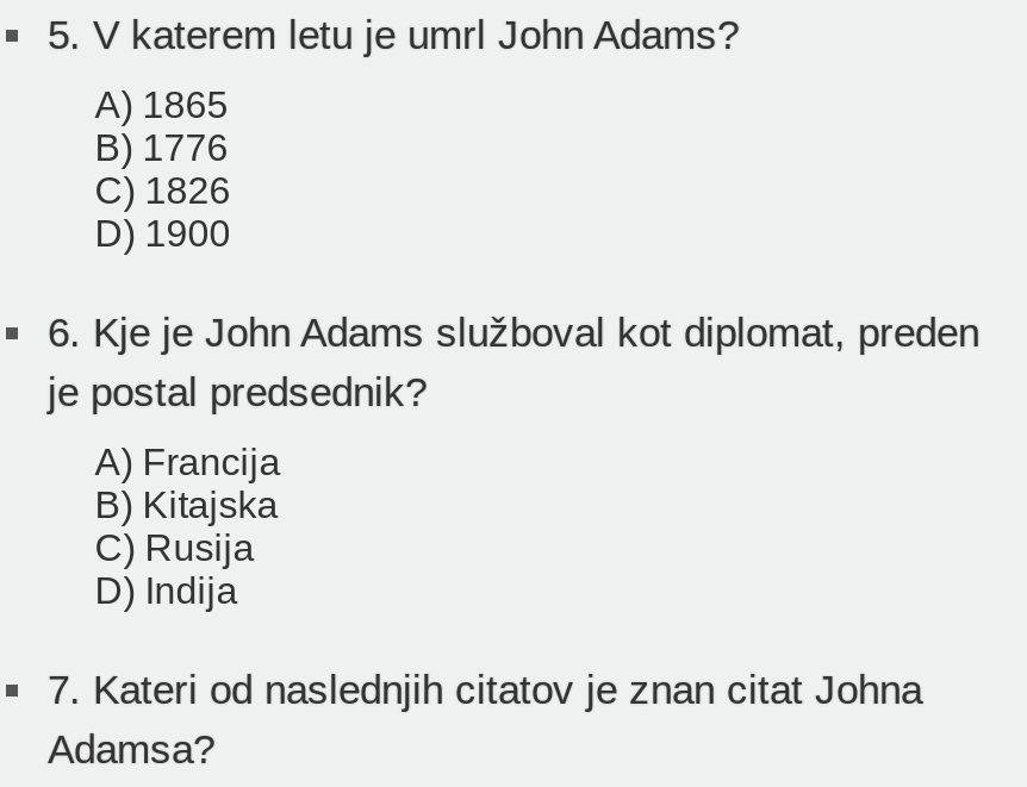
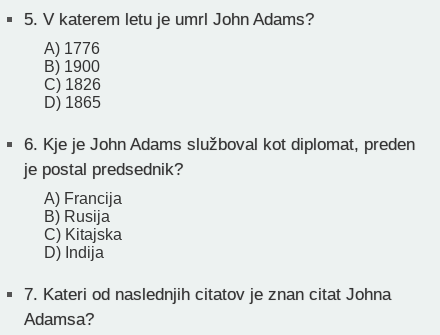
- A) 1865
+ A) 1776

- B) 1776
+ B) 1900

- D) 1900
+ D) 1865

- B) Kitajska
+ B) Rusija

- C) Rusija
+ C) Kitajska
